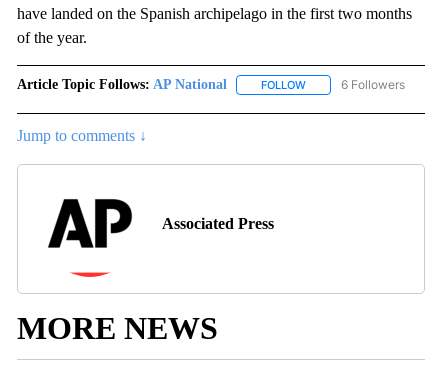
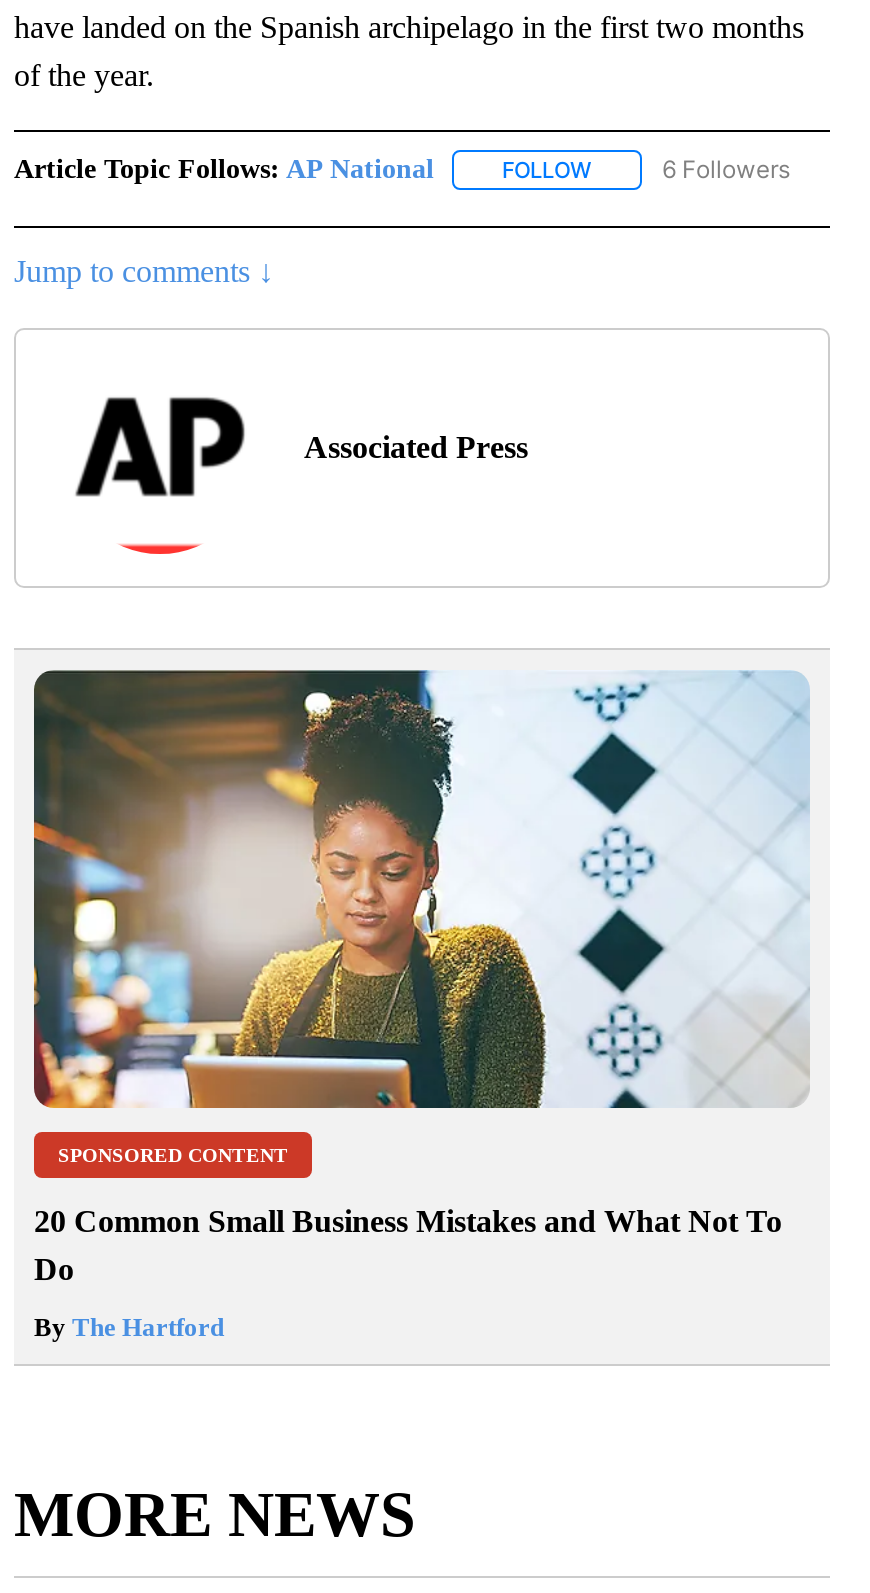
+ [image]
+ SPONSORED CONTENT
+ 20 Common Small Business Mistakes and What Not To
+ Do
+ By The Hartford
